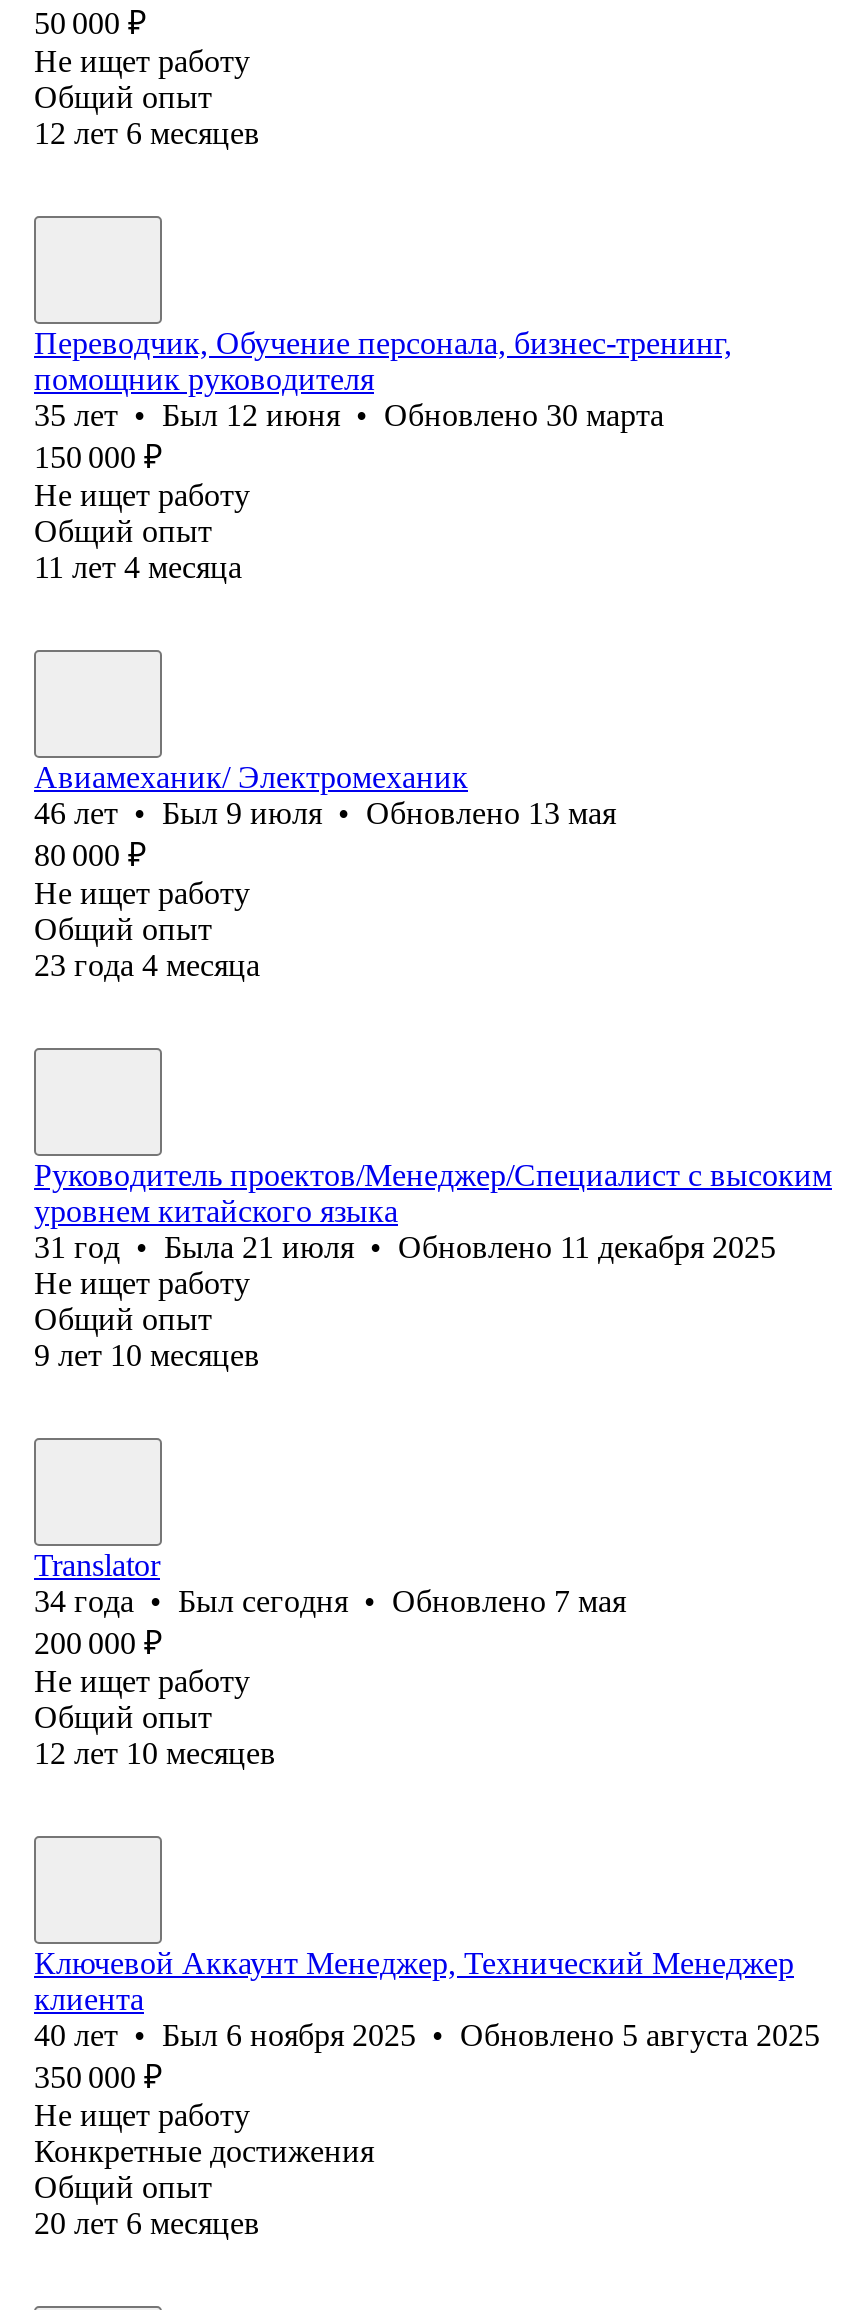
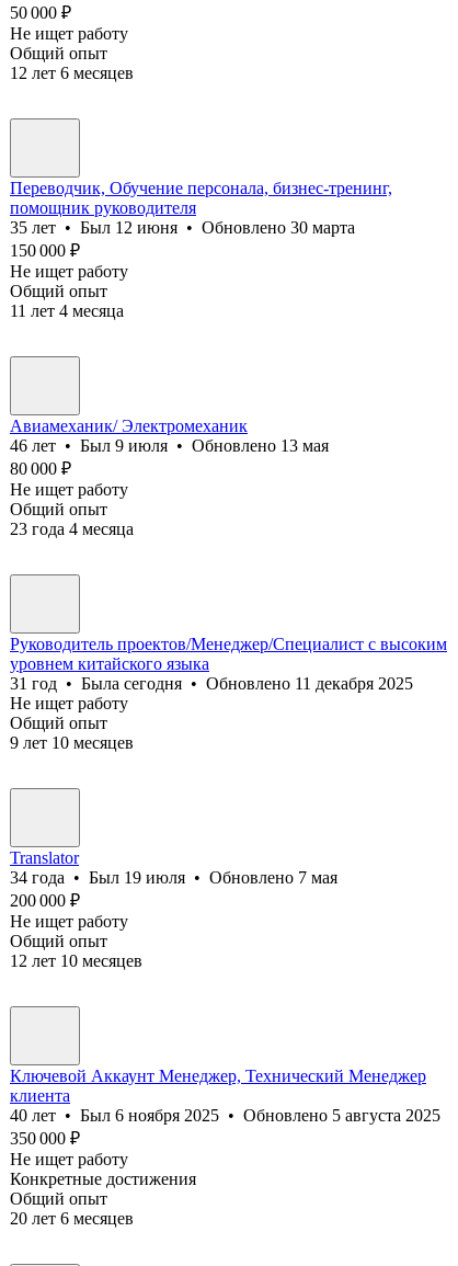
- 31 год • Была 21 июля • Обновлено 11 декабря 2025
+ 31 год • Была сегодня • Обновлено 11 декабря 2025

- 34 года • Был сегодня • Обновлено 7 мая
+ 34 года • Был 19 июля • Обновлено 7 мая
